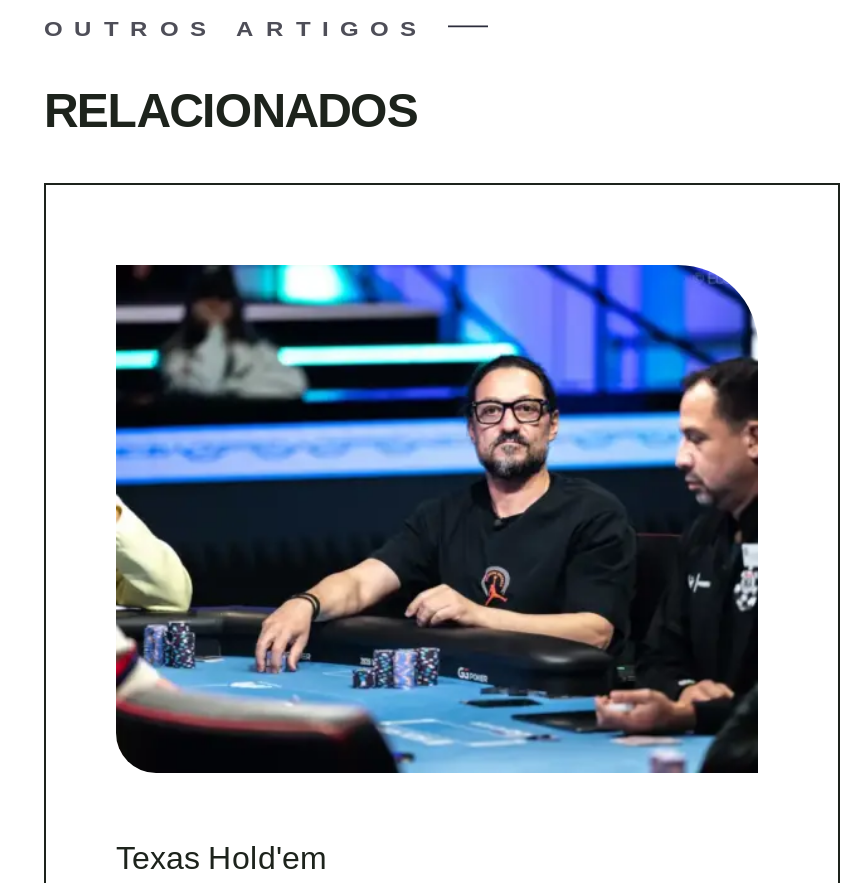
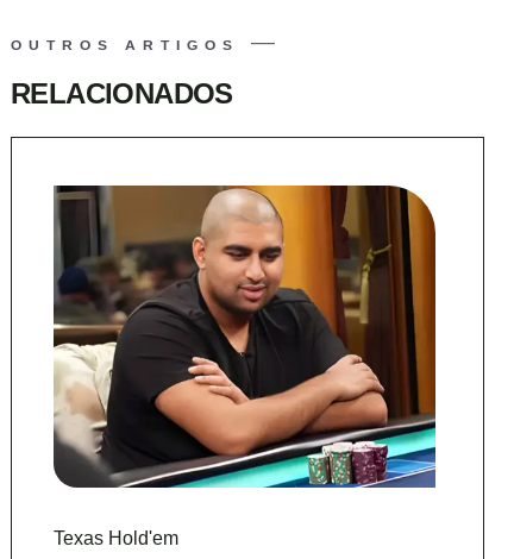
- [image]
+ [image]
